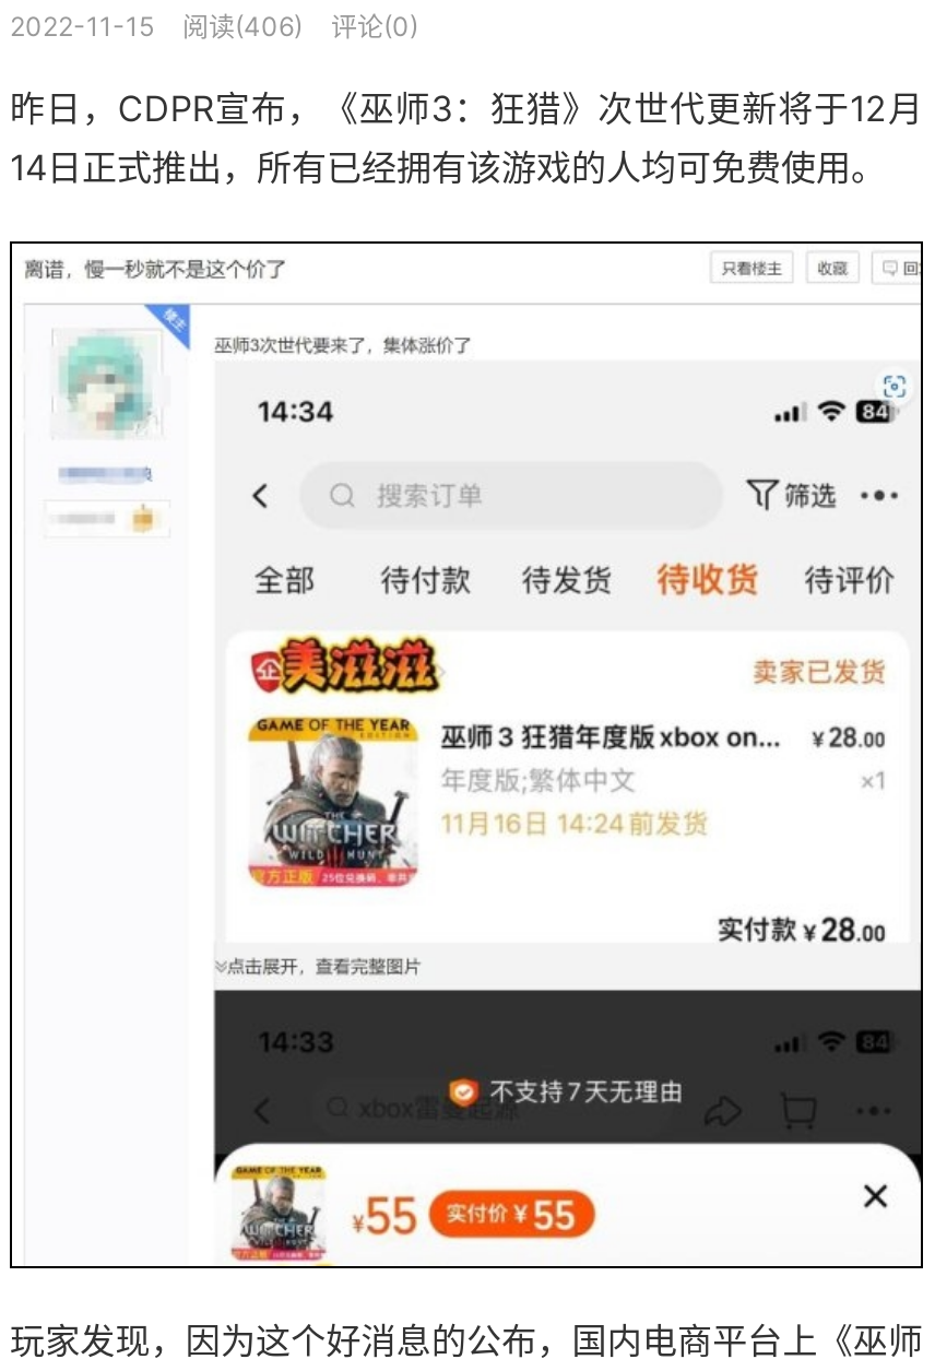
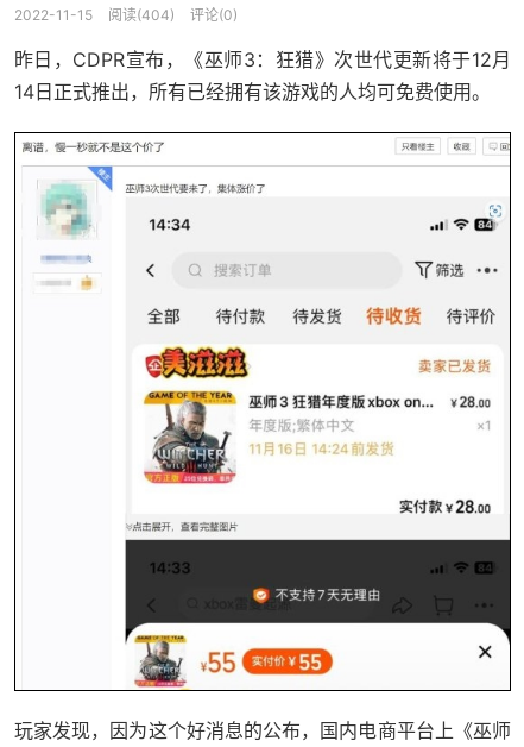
- 2022-11-15 阅读(406) 评论(0)
+ 2022-11-15 阅读(404) 评论(0)
